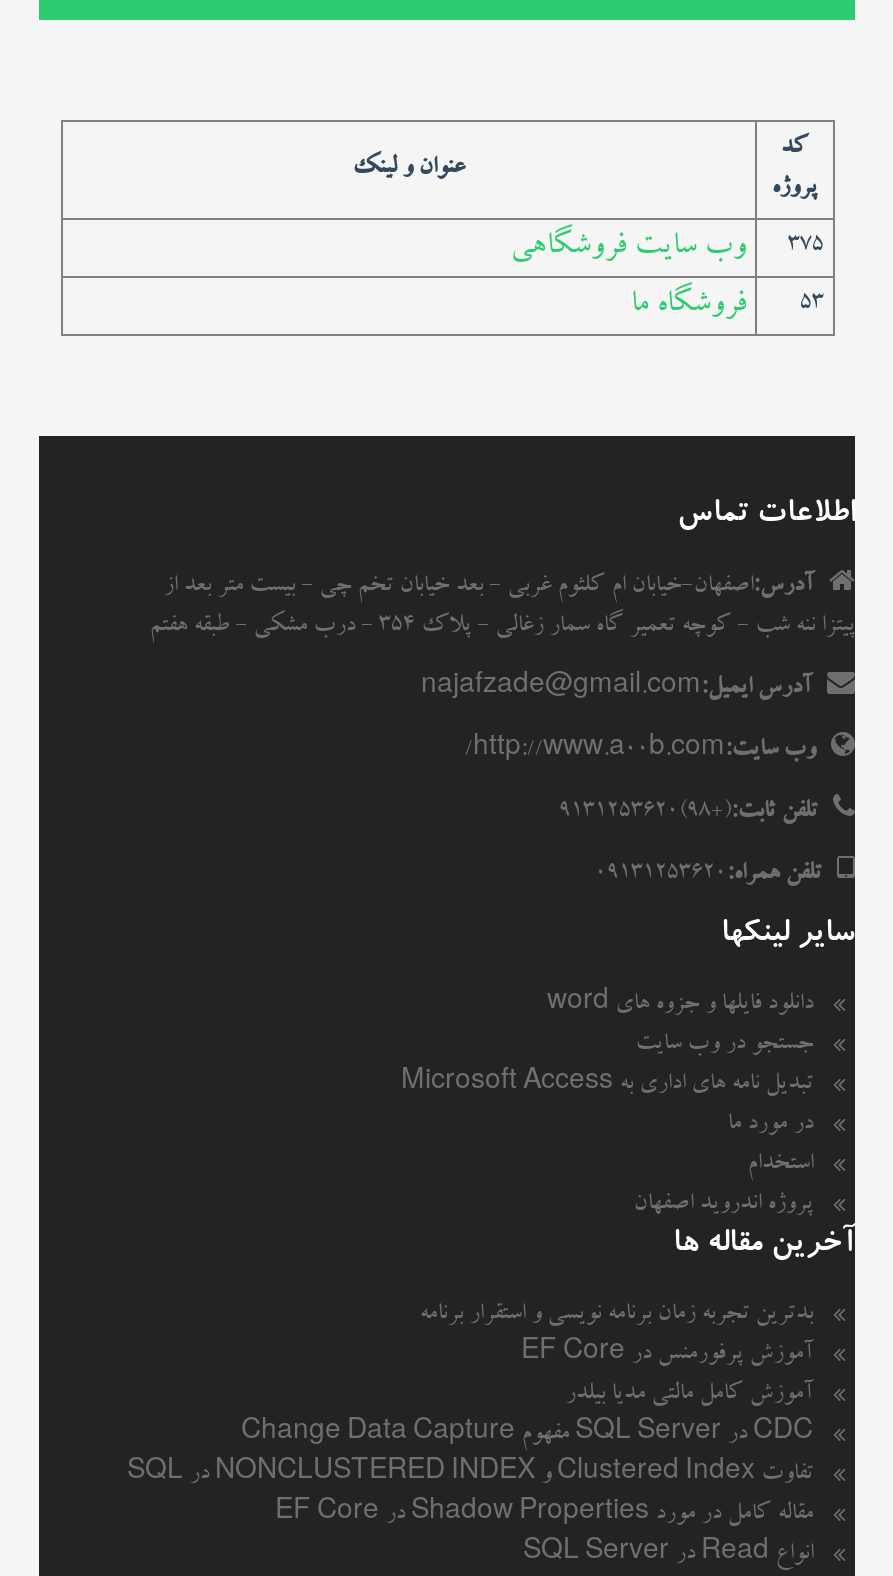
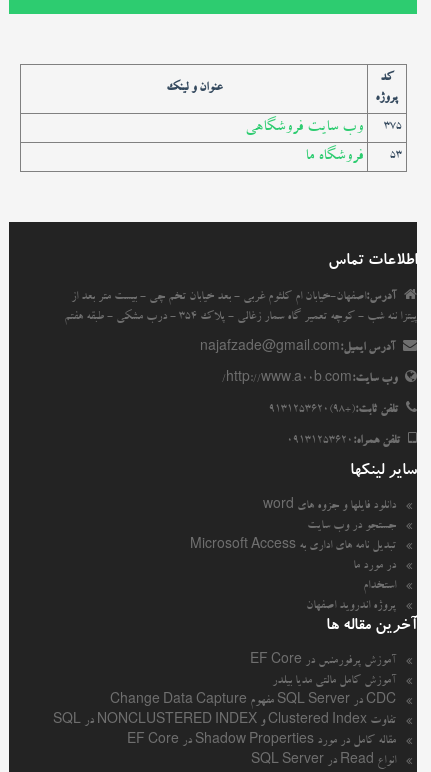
- بدترین تجربه زمان برنامه نویسی و استقرار برنامه
